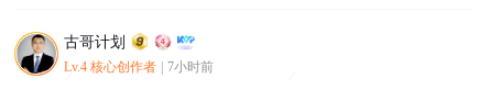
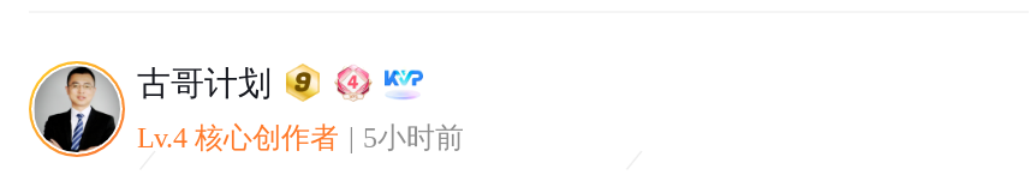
- Lv.4 核心创作者 7小时前
+ Lv.4 核心创作者 5小时前
